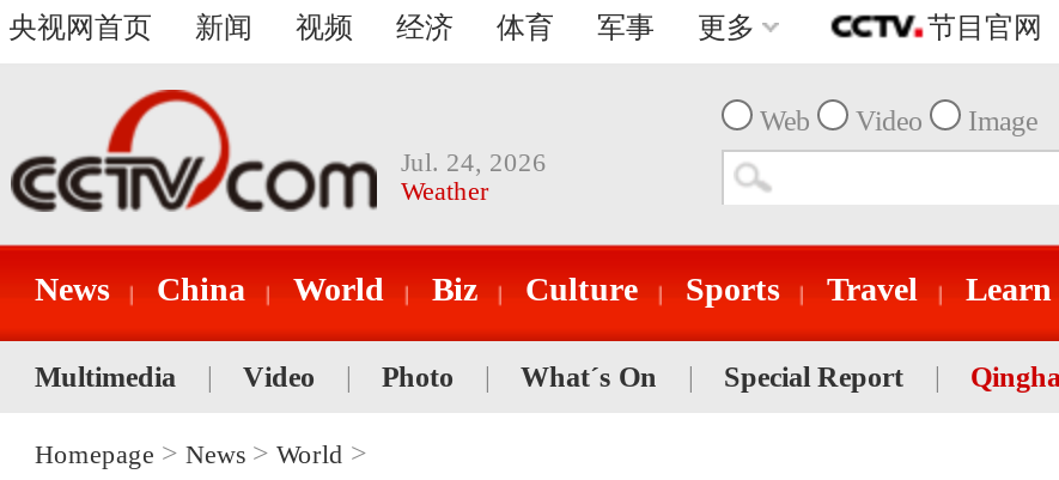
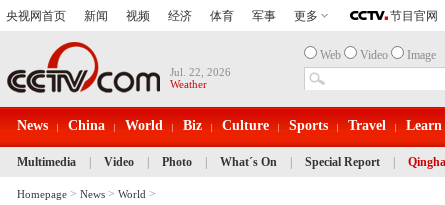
- Jul. 24, 2026
+ Jul. 22, 2026
